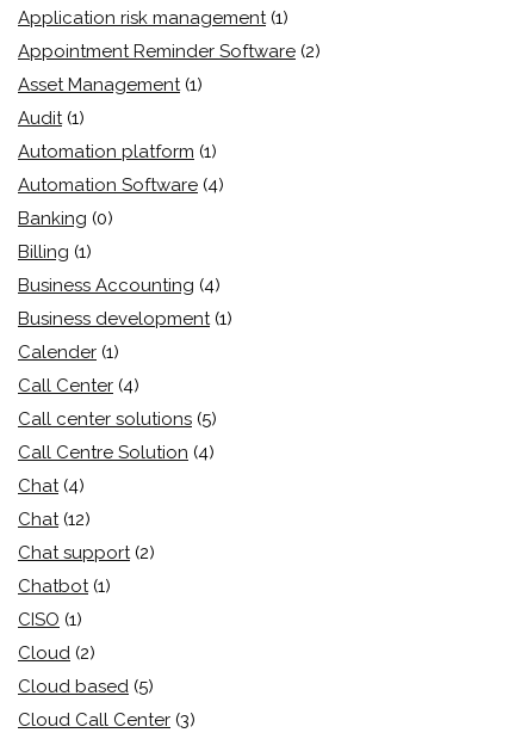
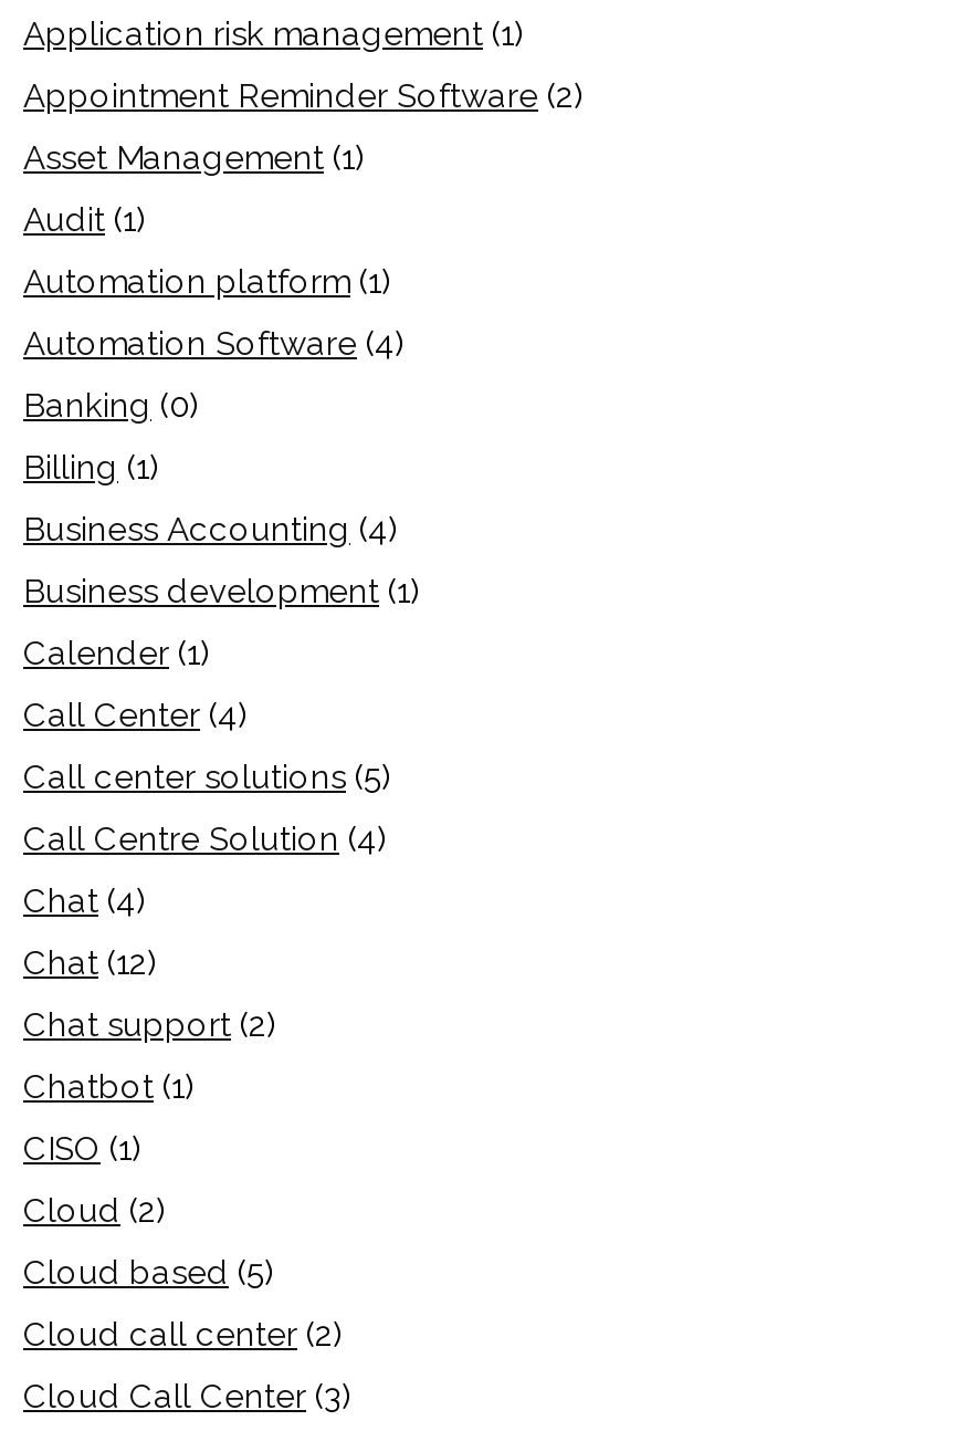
+ Cloud call center (2)
